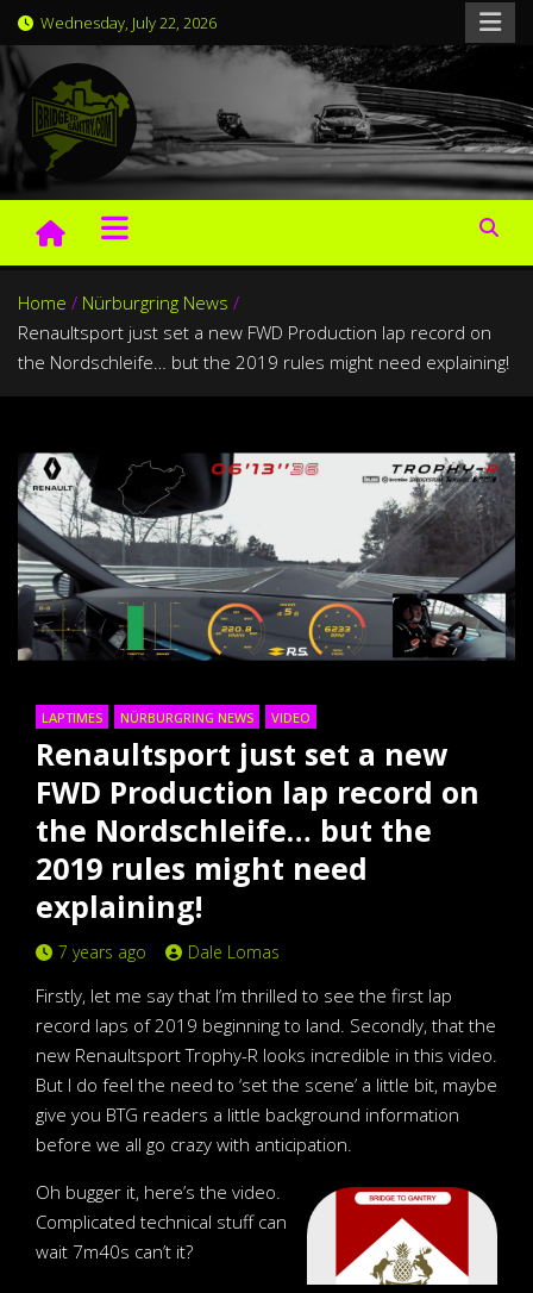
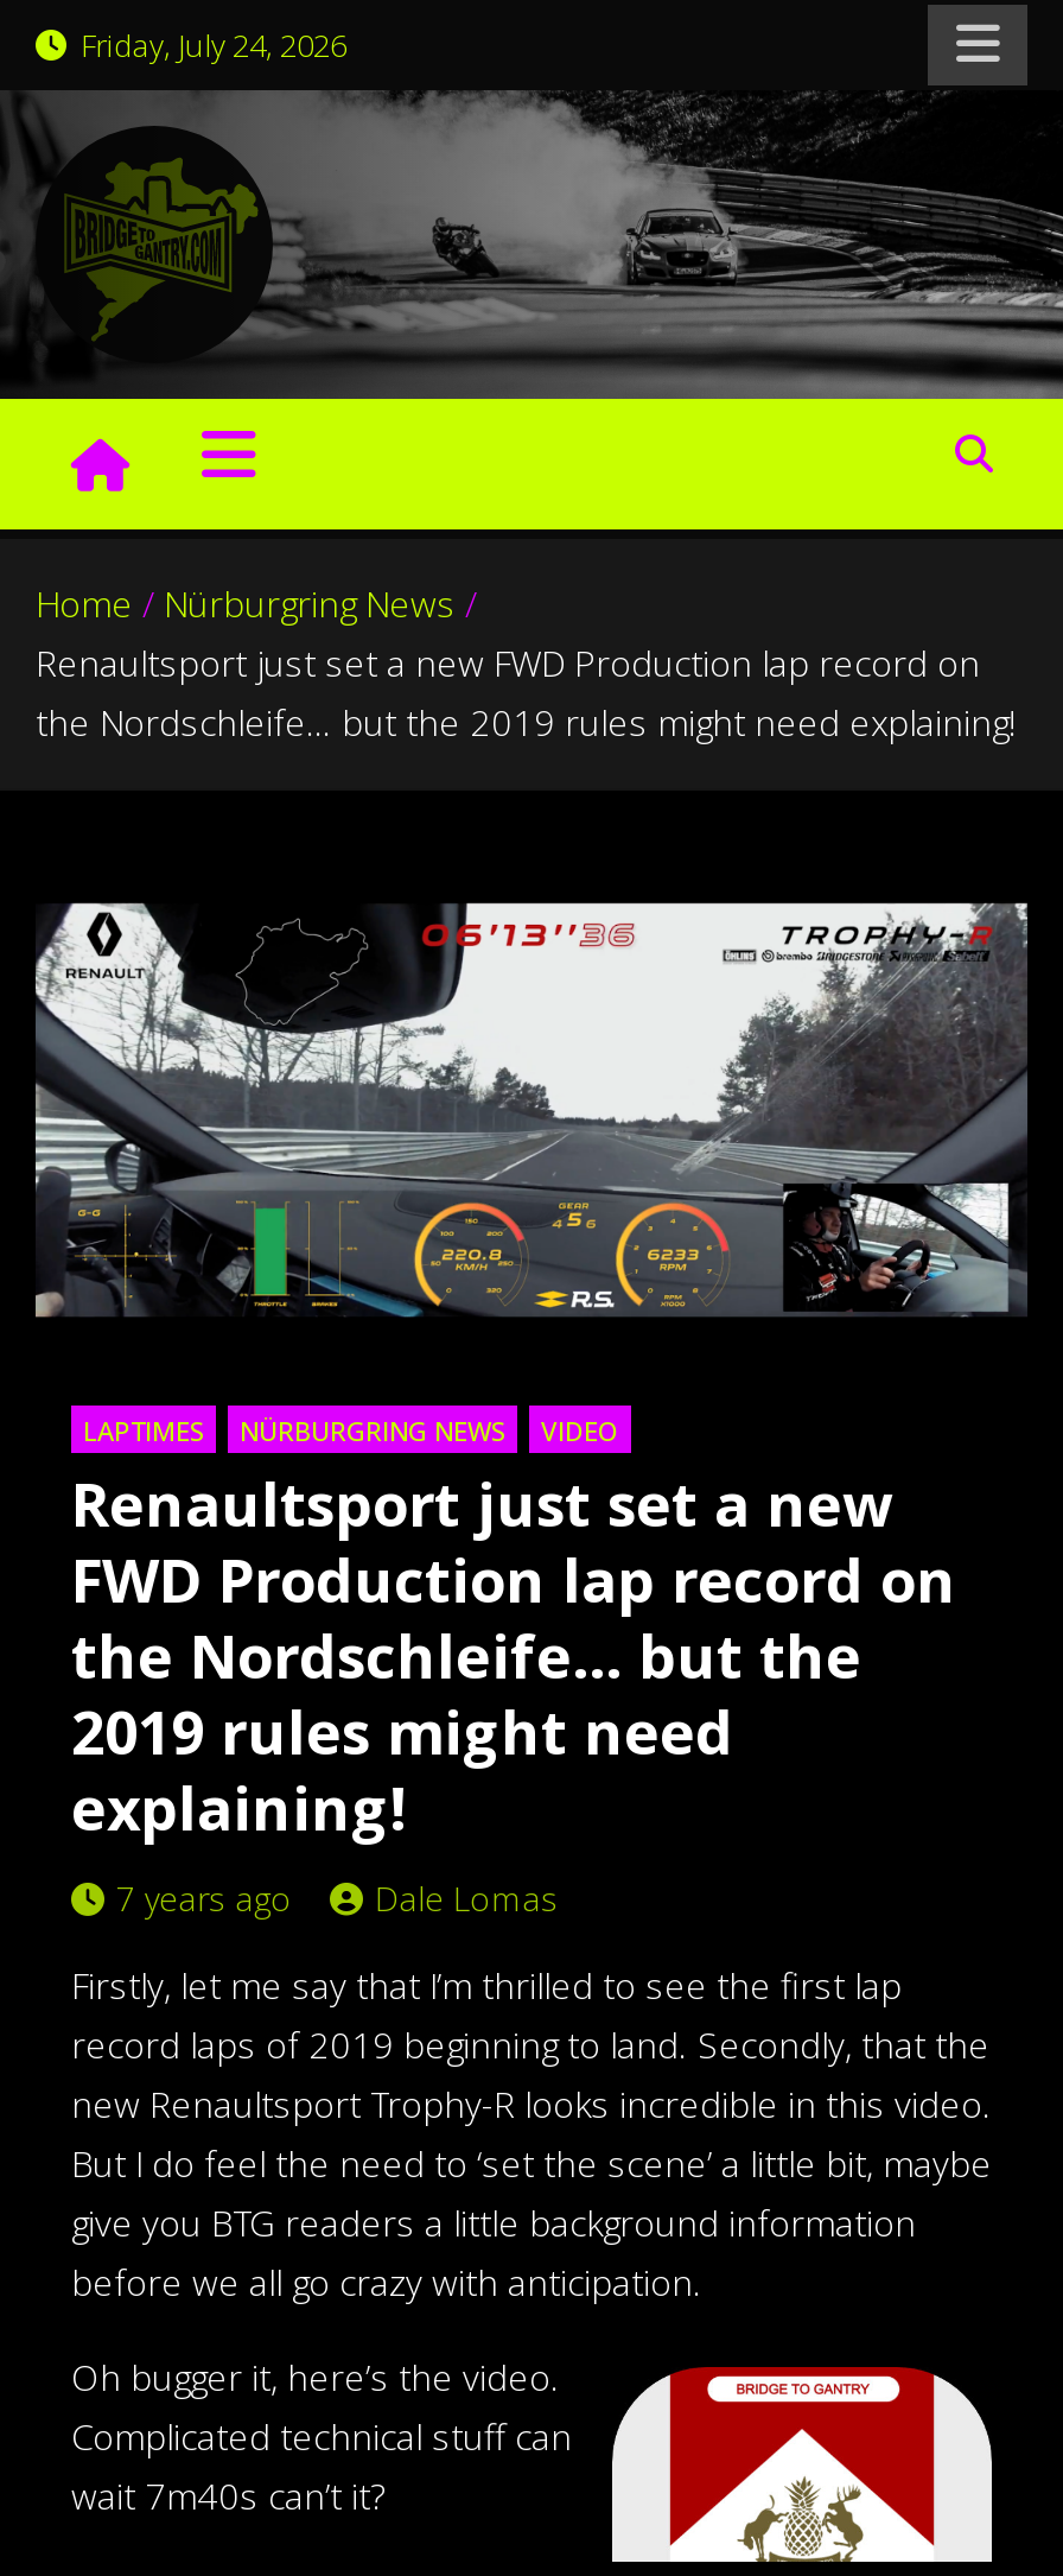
- Wednesday, July 22, 2026
+ Friday, July 24, 2026
